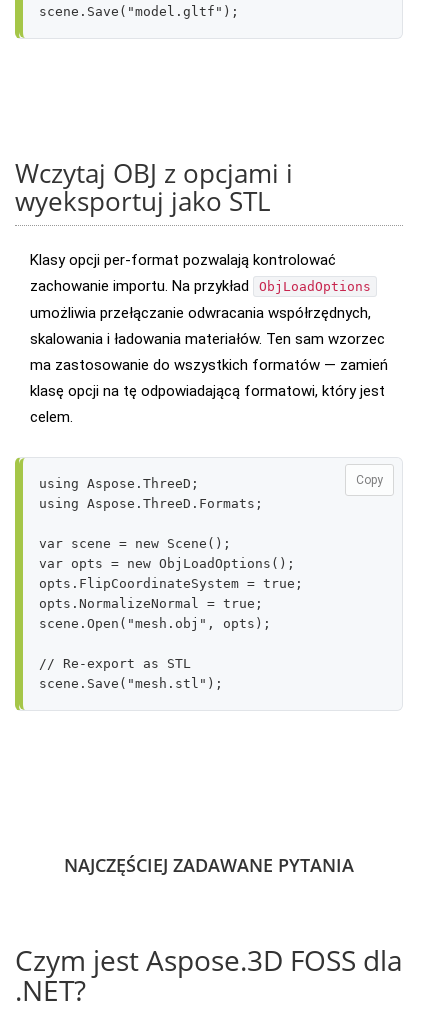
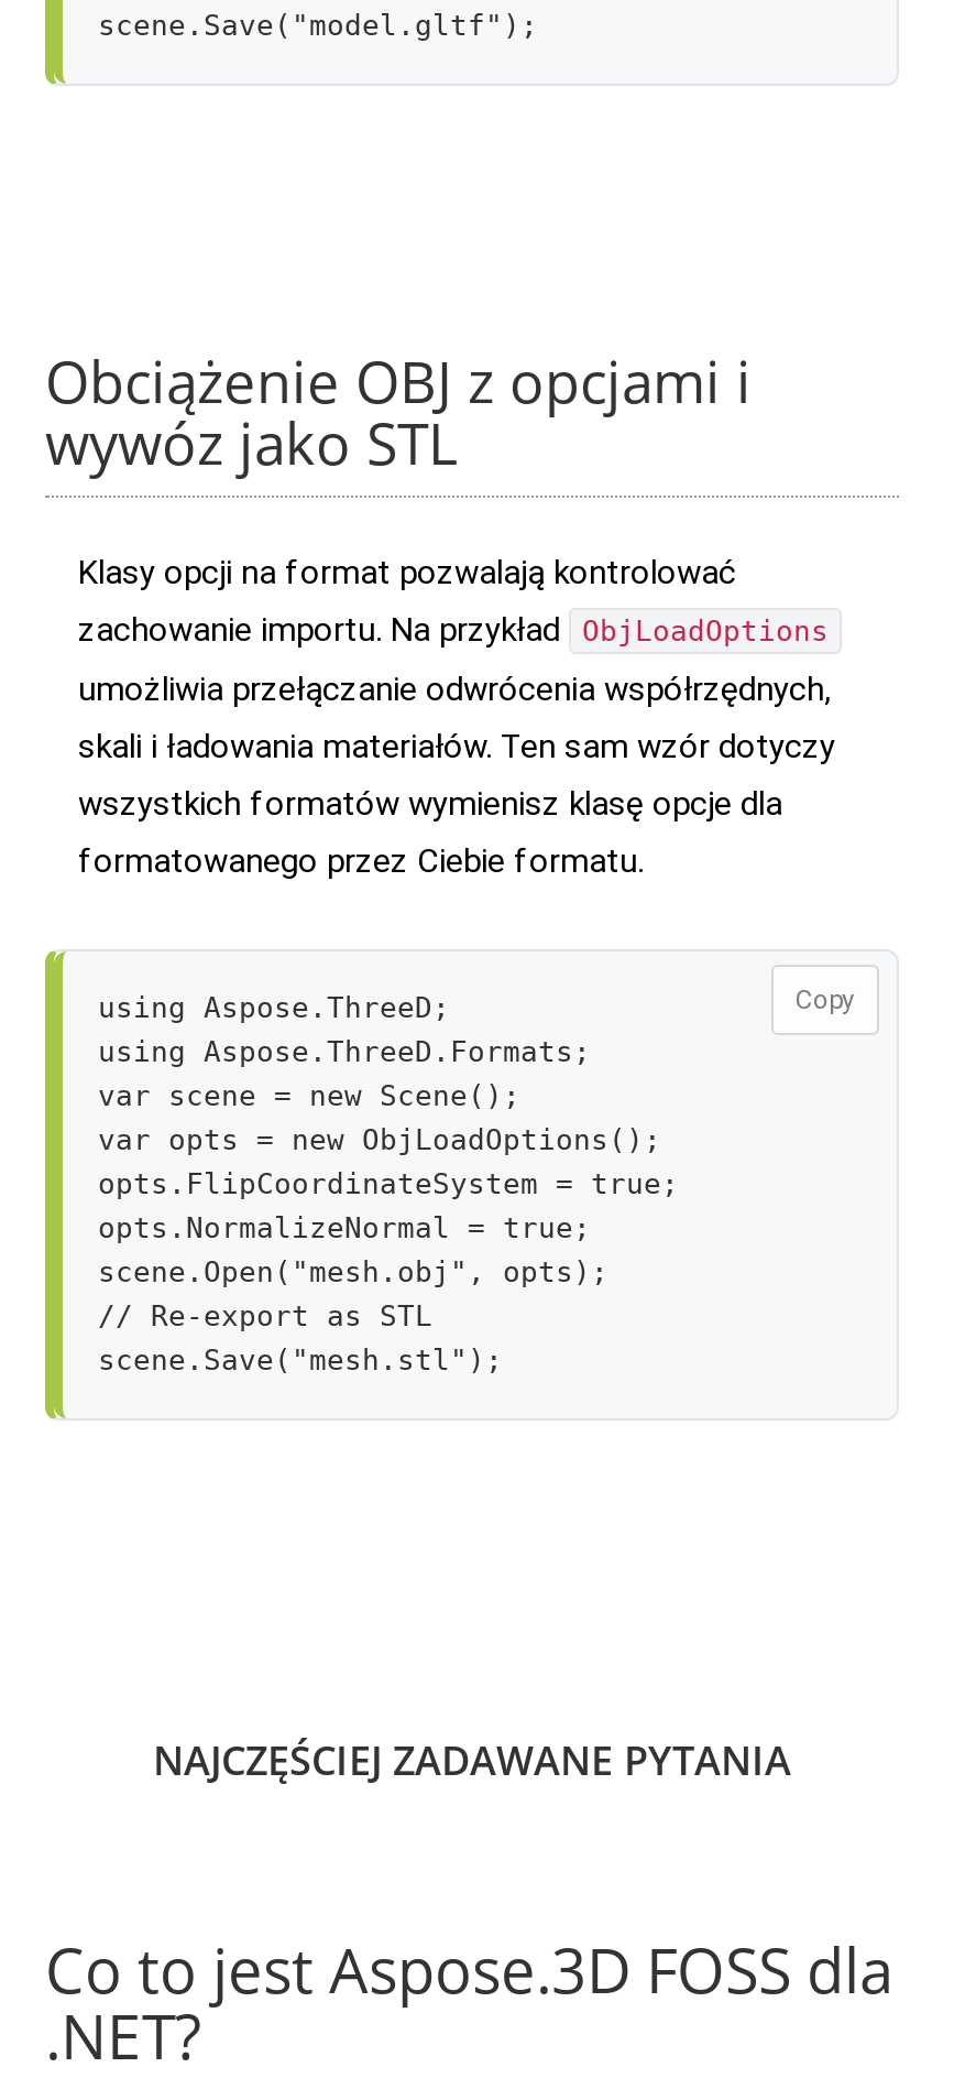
- Wczytaj OBJ z opcjami i
- wyeksportuj jako STL
+ Obciążenie OBJ z opcjami i
+ wywóz jako STL

- Klasy opcji per-format pozwalają kontrolować
+ Klasy opcji na format pozwalają kontrolować

- umożliwia przełączanie odwracania współrzędnych,
- skalowania i ładowania materiałów. Ten sam wzorzec
- ma zastosowanie do wszystkich formatów — zamień
- klasę opcji na tę odpowiadającą formatowi, który jest
- celem.
+ umożliwia przełączanie odwrócenia współrzędnych,
+ skali i ładowania materiałów. Ten sam wzór dotyczy
+ wszystkich formatów wymienisz klasę opcje dla
+ formatowanego przez Ciebie formatu.

- Czym jest Aspose.3D FOSS dla
+ Co to jest Aspose.3D FOSS dla
